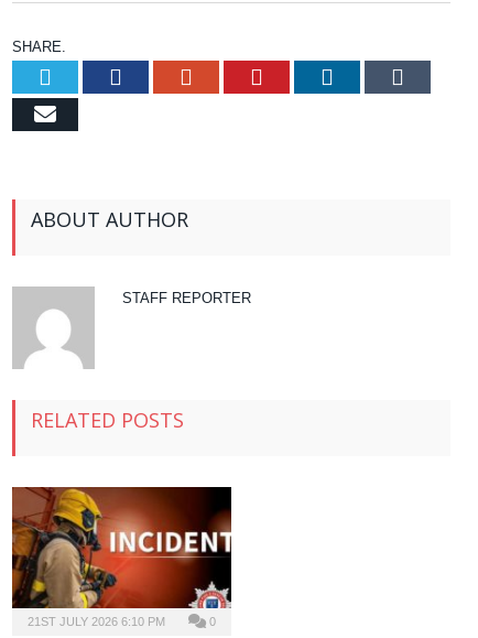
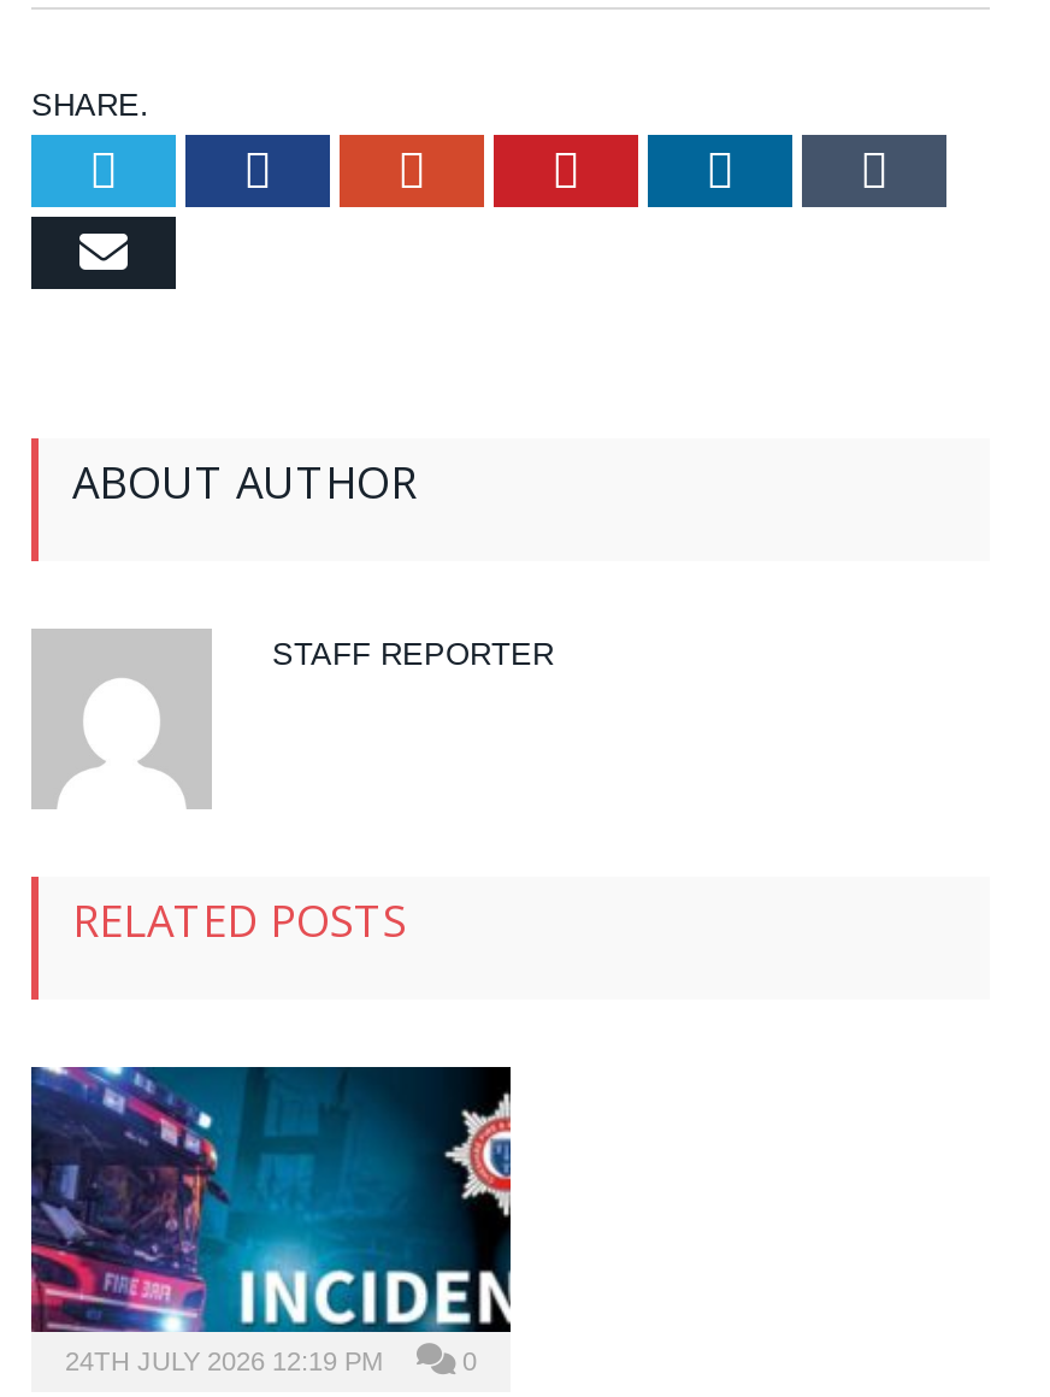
- [image]
- 21ST JULY 2026 6:10 PM
+ [image]
+ 24TH JULY 2026 12:19 PM
